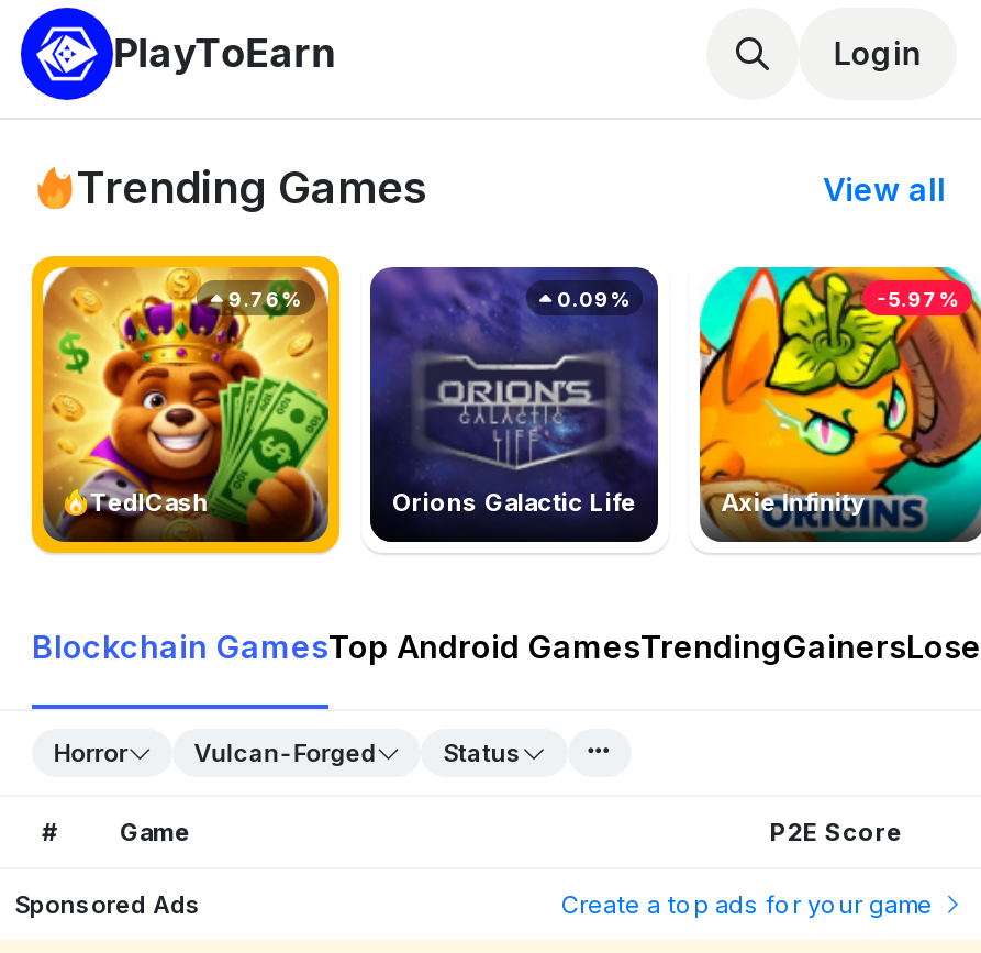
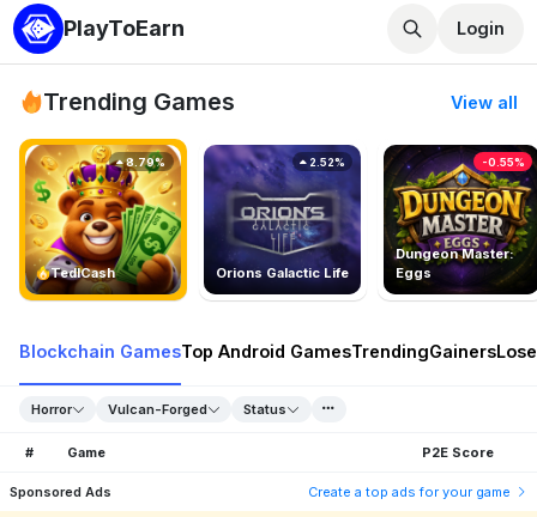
- [image]
- Axie Infinity
+ [image]
+ Dungeon Master:
+ Eggs

- 9.76%
+ 8.79%

- 0.09%
+ 2.52%

- -5.97%
+ -0.55%
